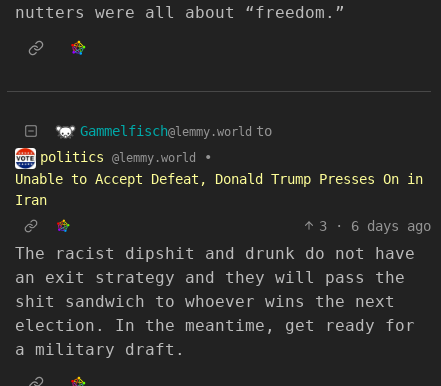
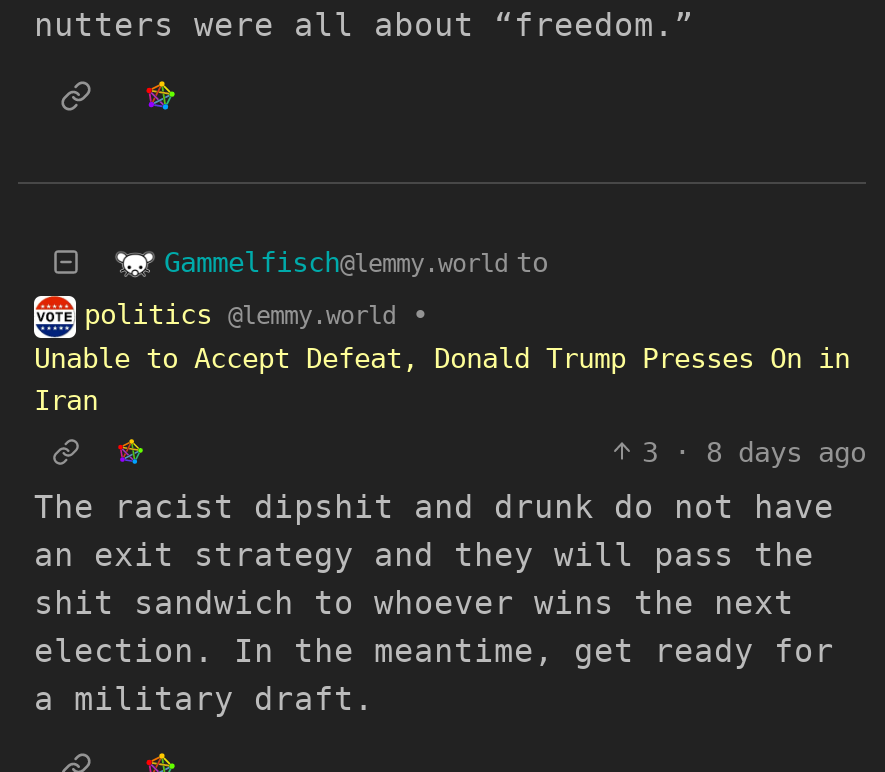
- 3 · 6 days ago
+ 3 · 8 days ago
